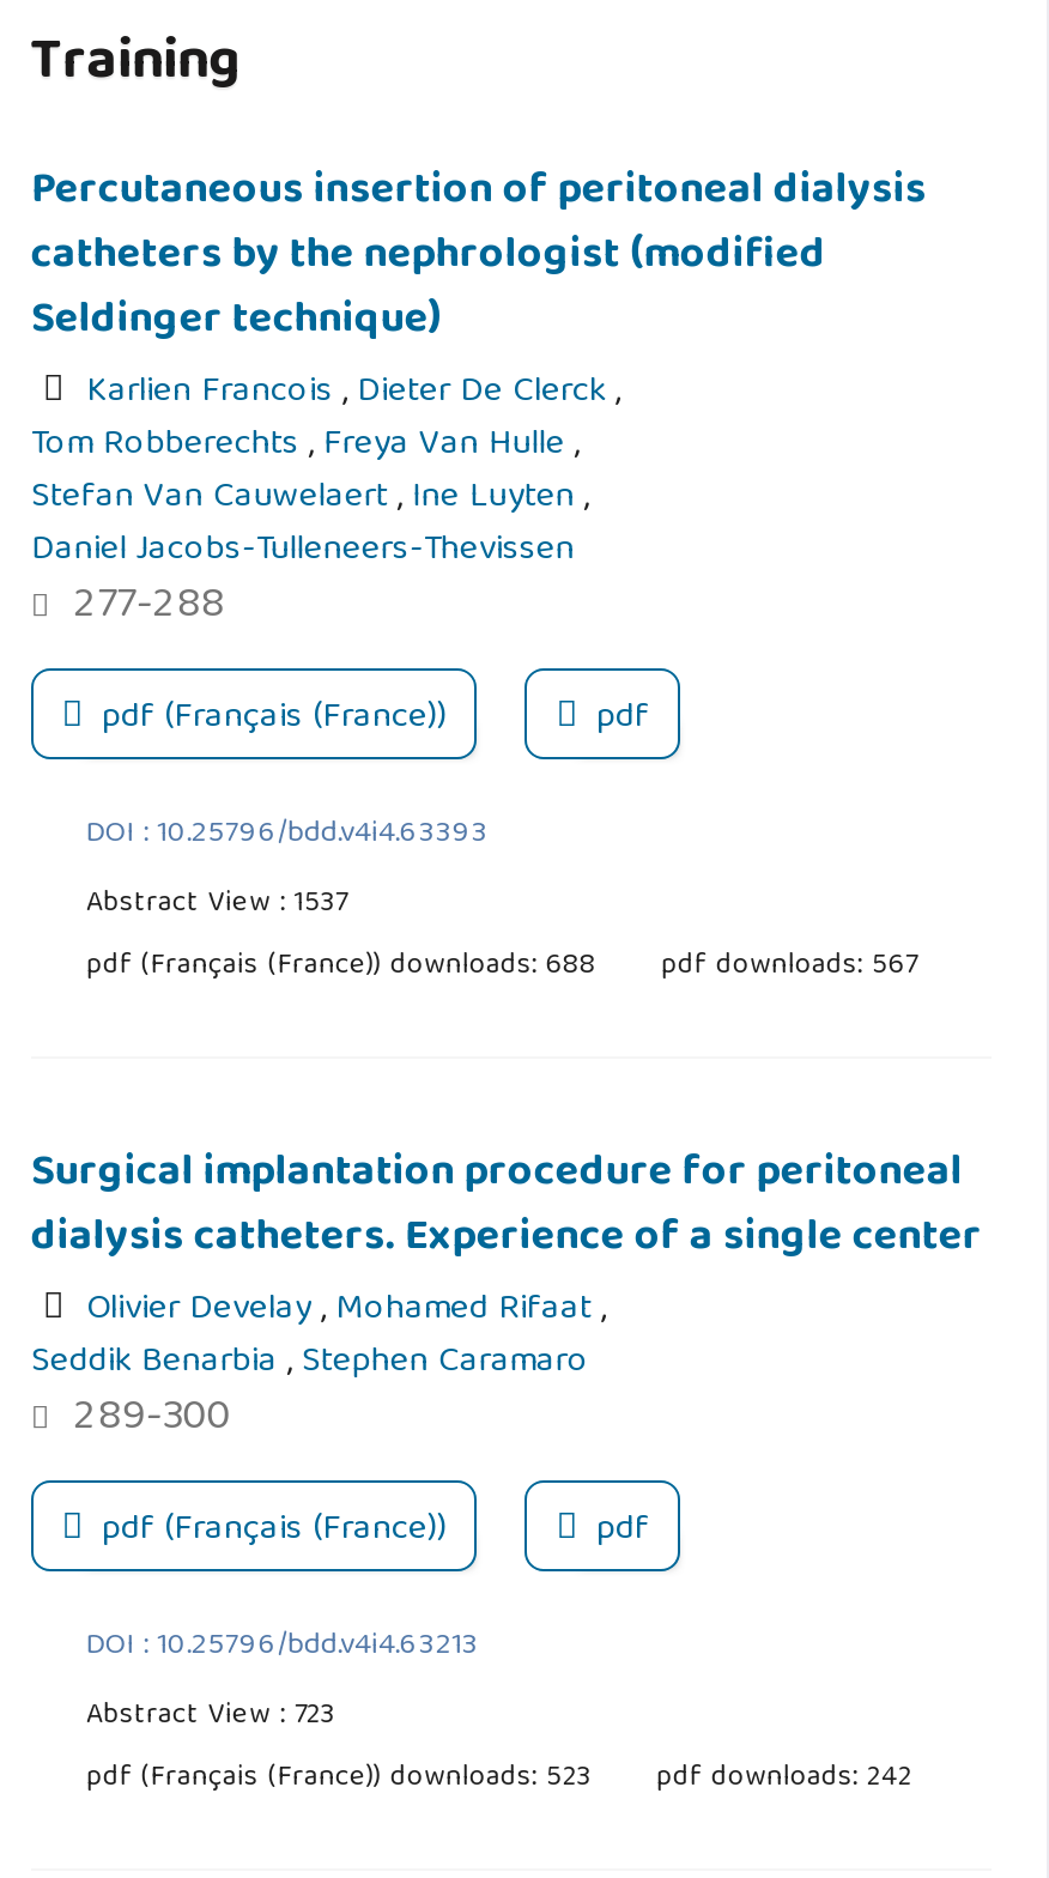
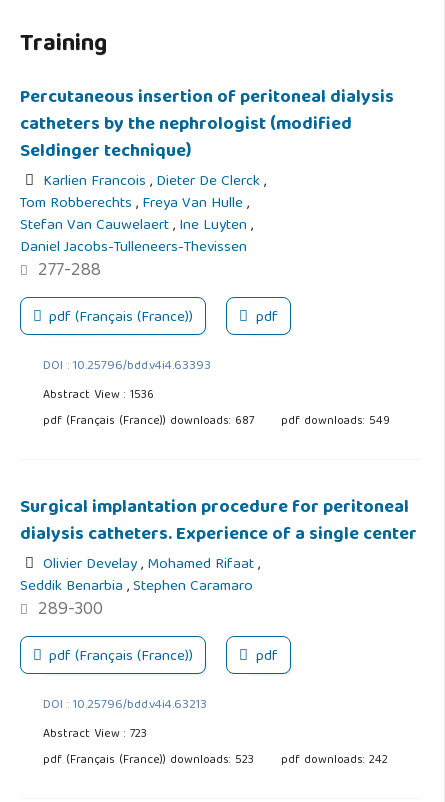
- Abstract View : 1537
+ Abstract View : 1536

- pdf (Français (France)) downloads: 688
+ pdf (Français (France)) downloads: 687

- pdf downloads: 567
+ pdf downloads: 549
